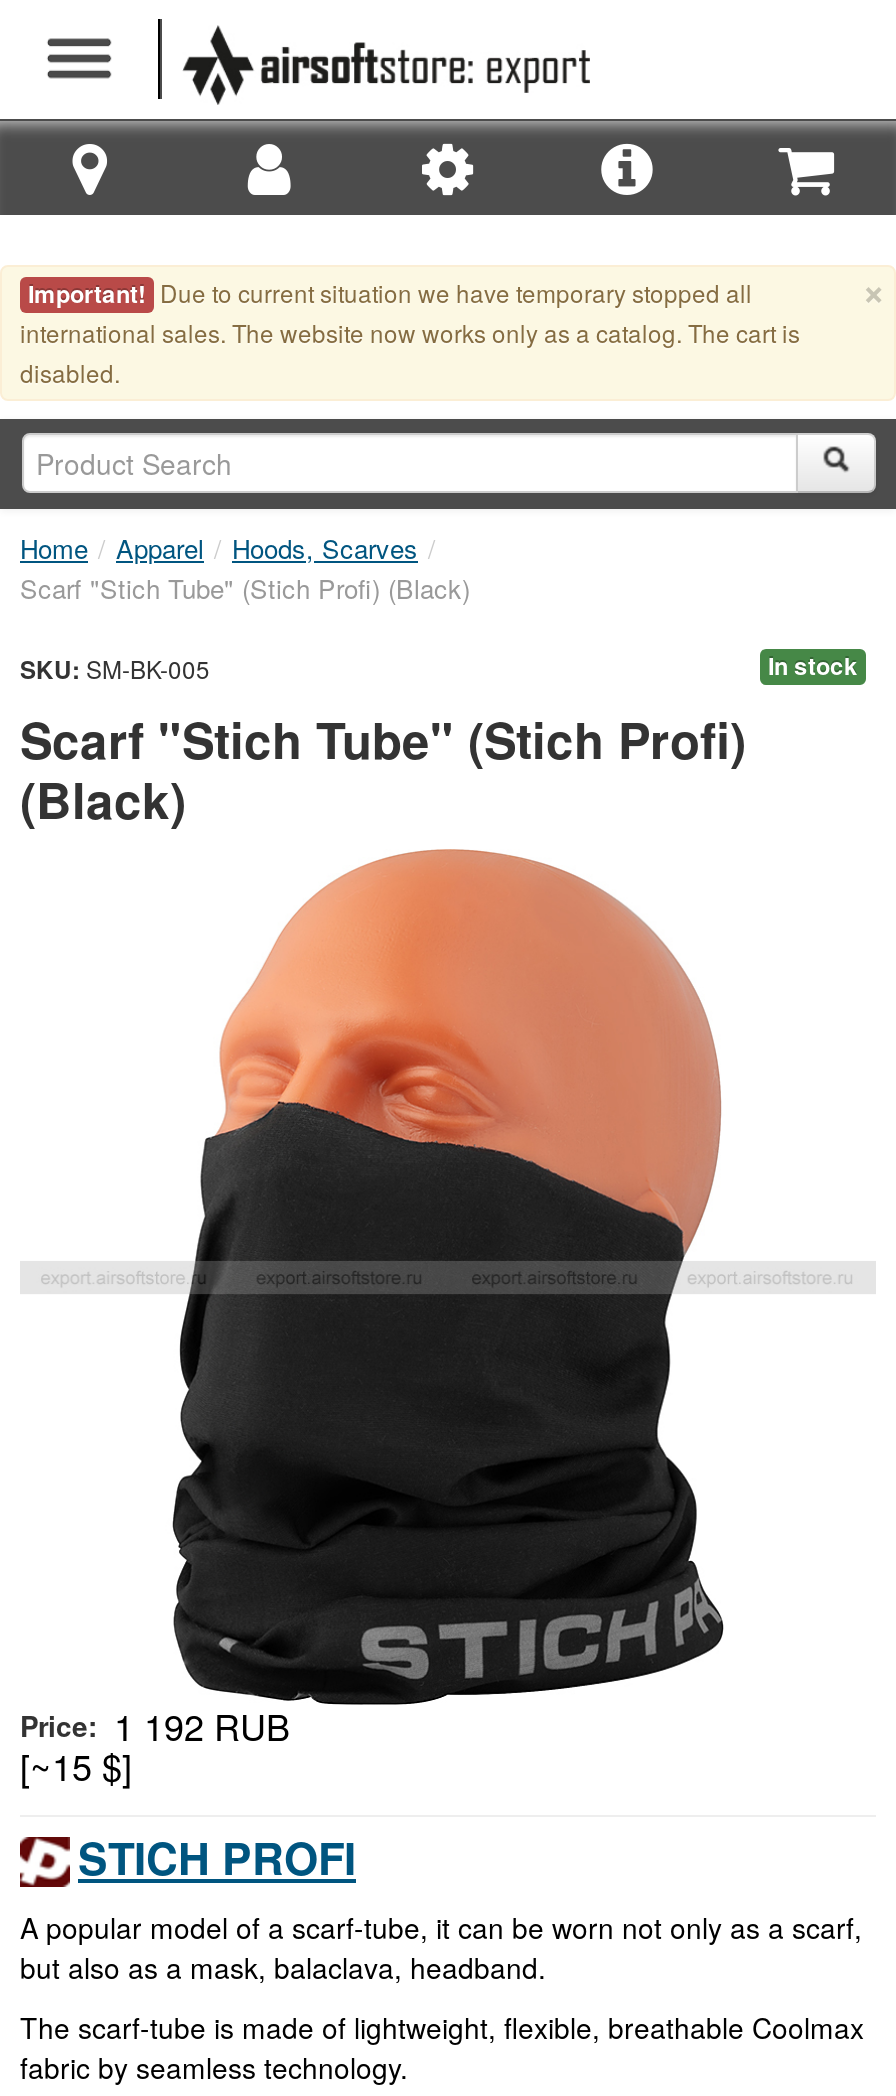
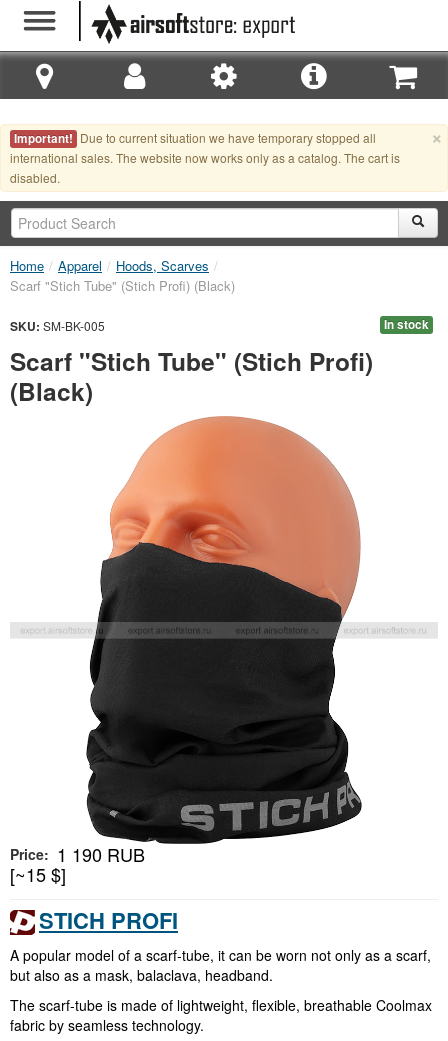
- Price: 1 192 RUB
+ Price: 1 190 RUB
